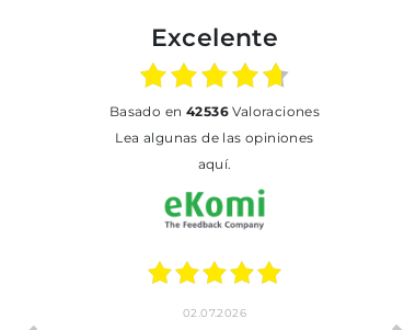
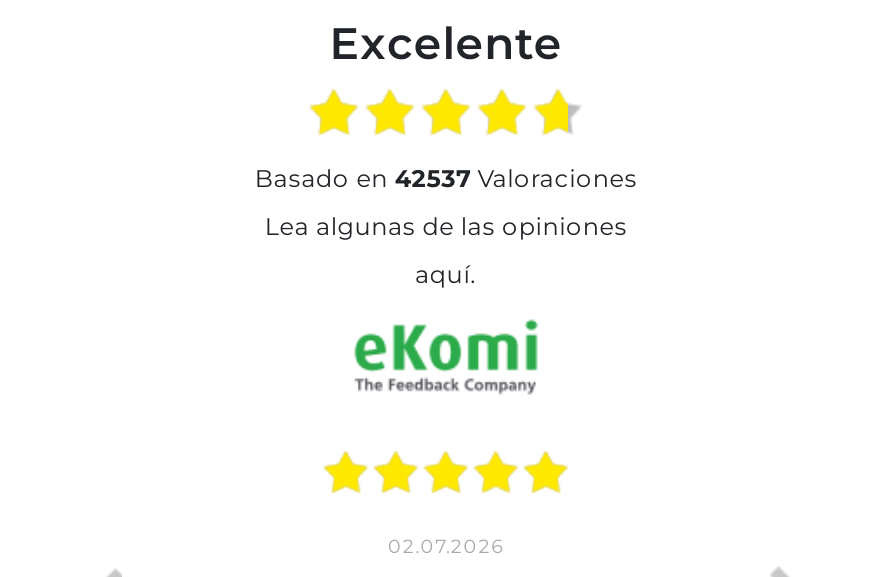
- basado en 42536 Valoraciones
+ basado en 42537 Valoraciones
